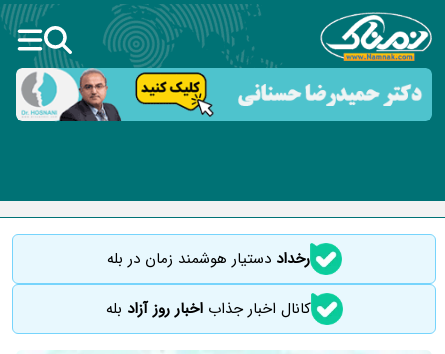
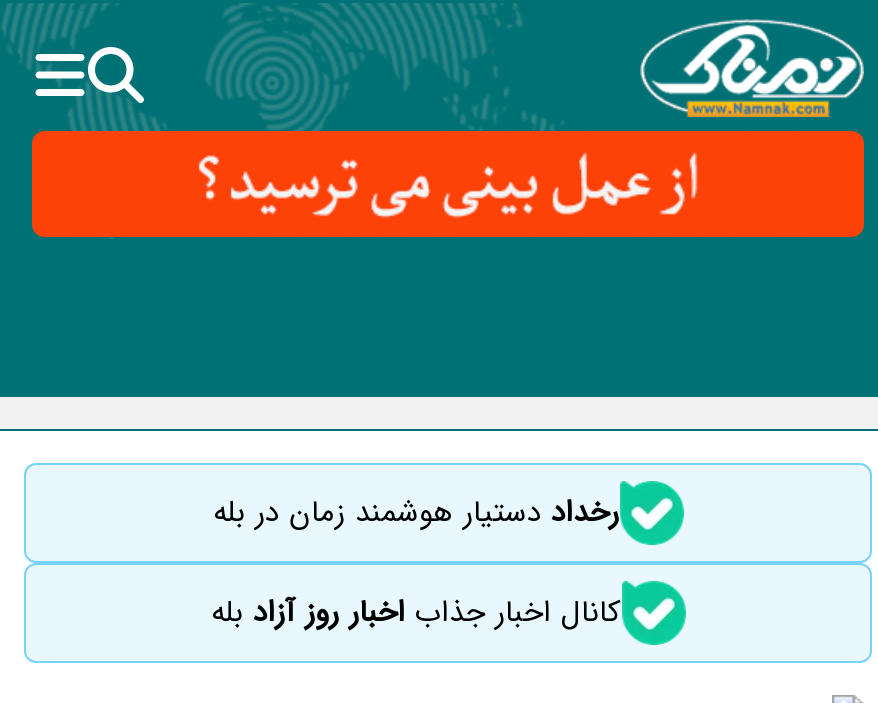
- [image]
+ [image]
